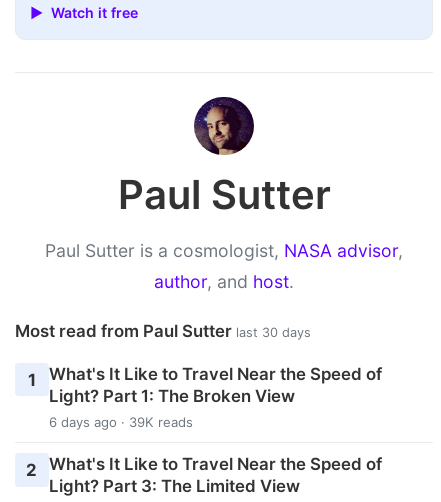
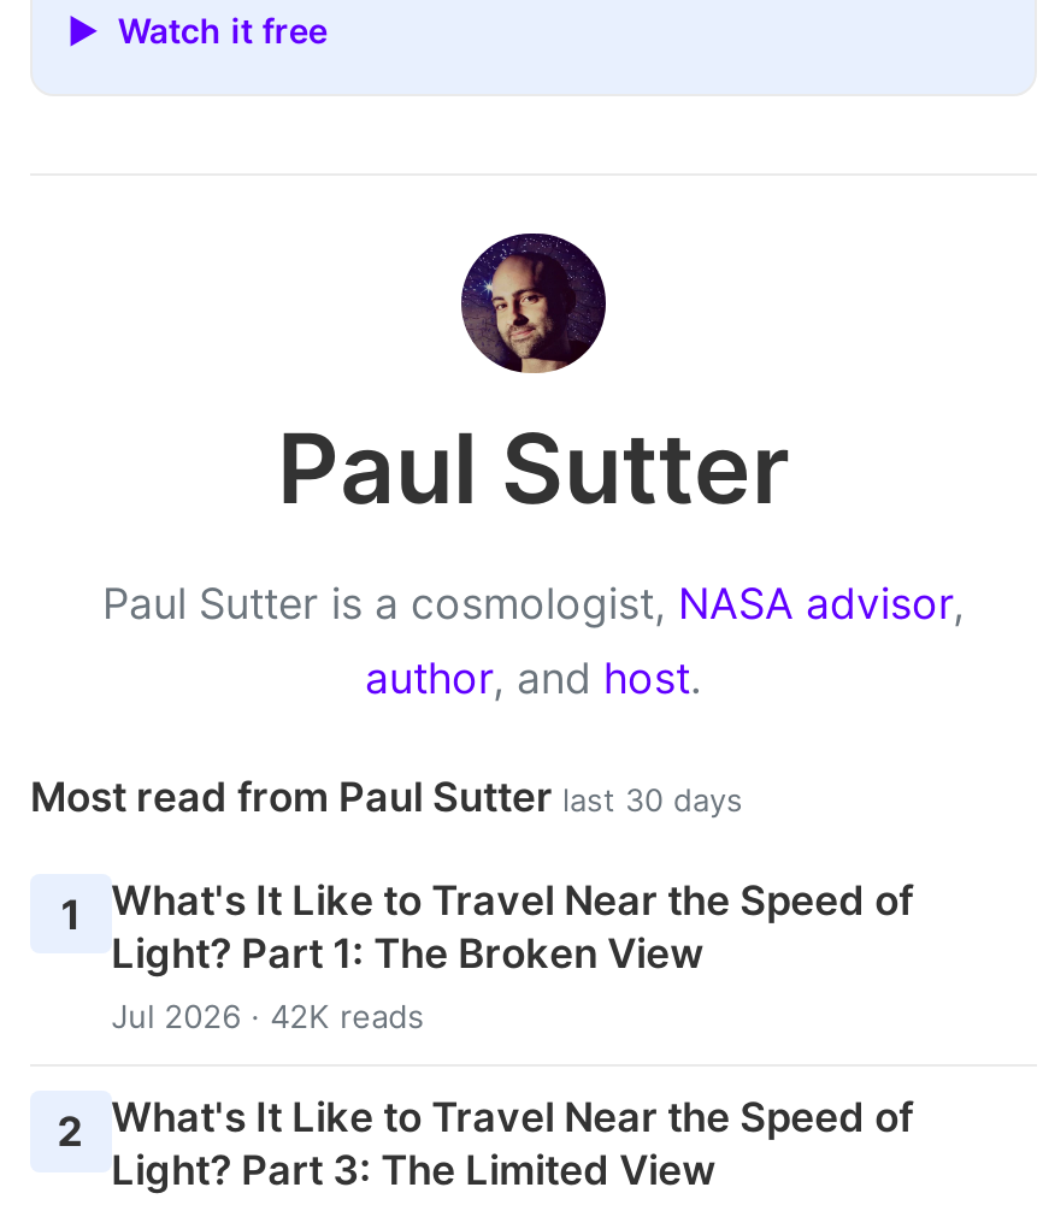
- 6 days ago · 39K reads
+ Jul 2026 · 42K reads
